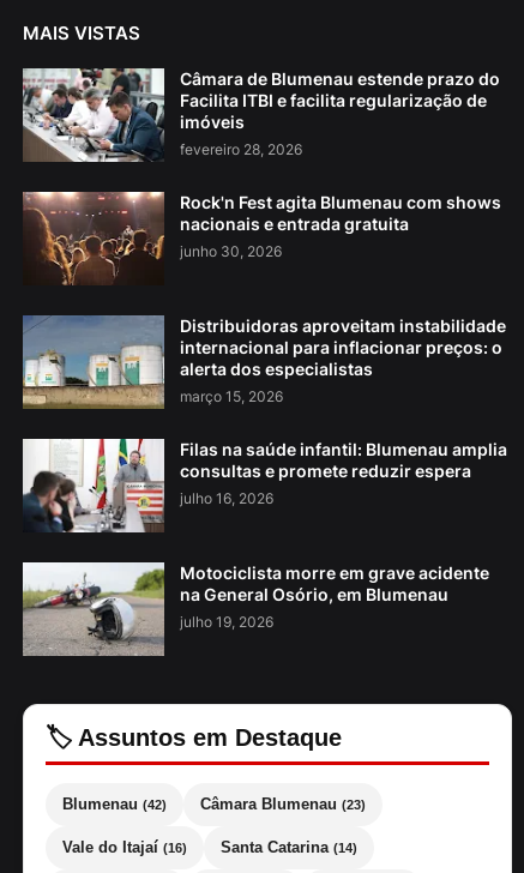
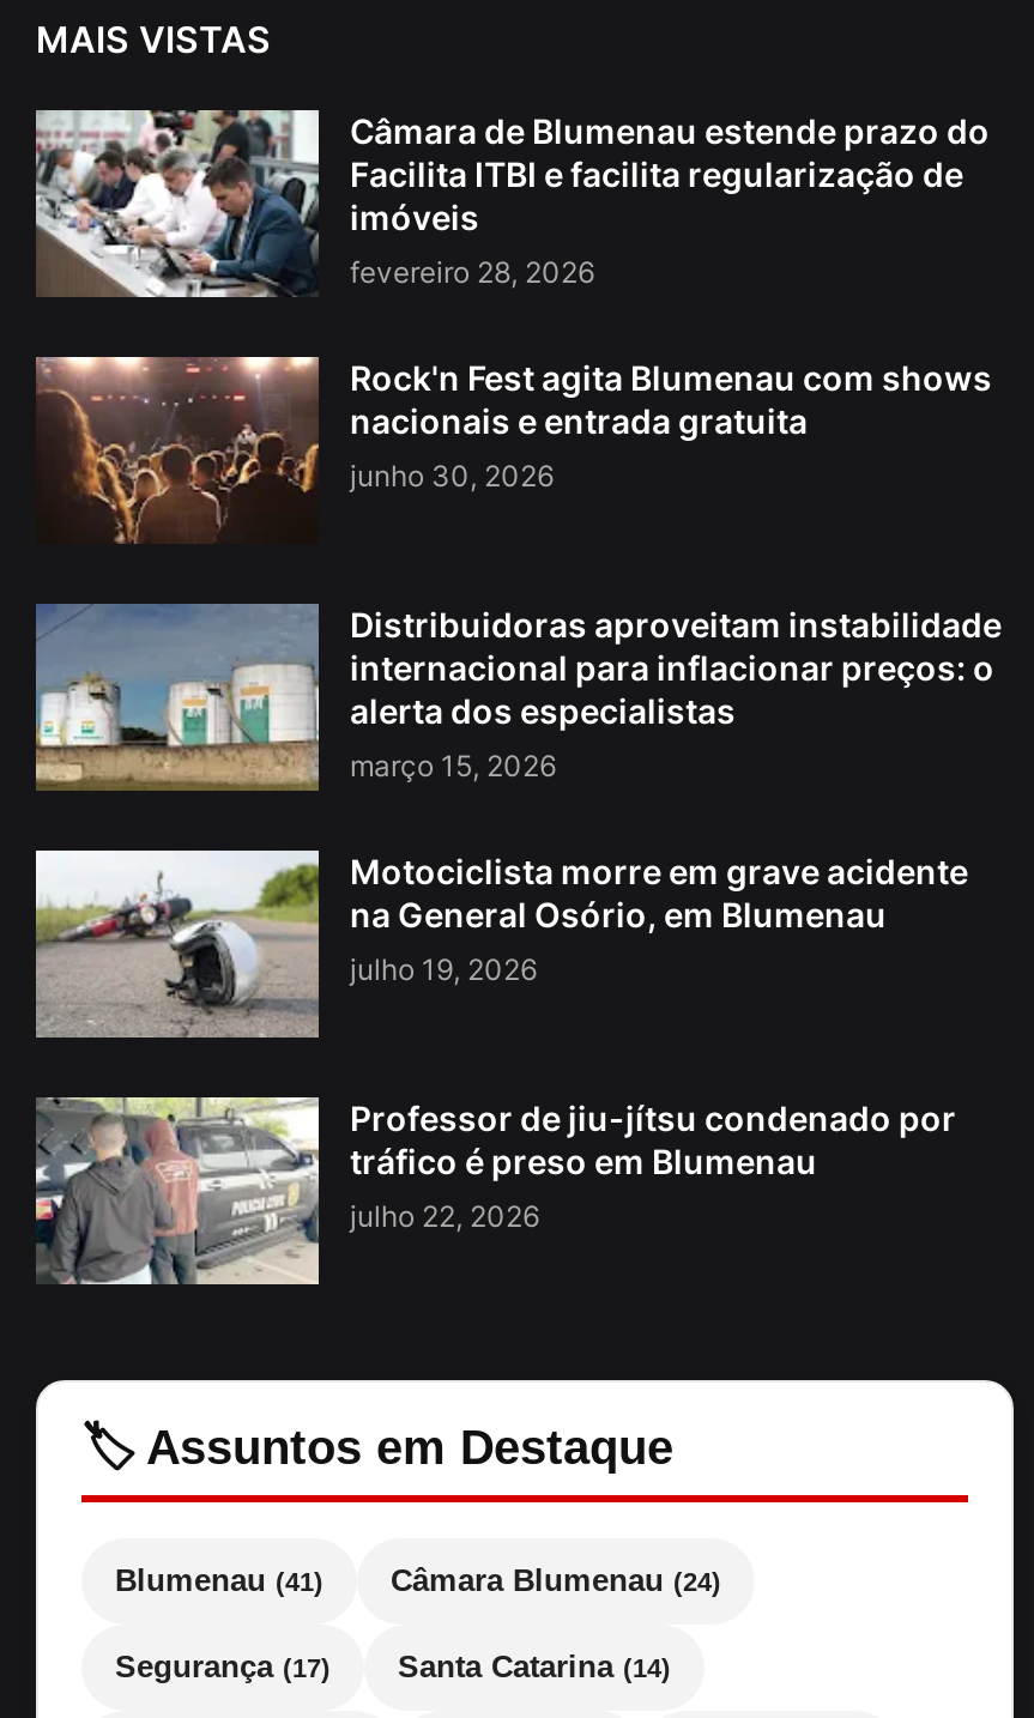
- [image]
- Filas na saúde infantil: Blumenau amplia
- consultas e promete reduzir espera
- julho 16, 2026

moved up: [image] | Motociclista morre em grave acidente | na General Osório, em Blumenau | julho 19, 2026

+ [image]
+ Professor de jiu-jítsu condenado por
+ tráfico é preso em Blumenau
+ julho 22, 2026

- Blumenau (42)
- Câmara Blumenau (23)
+ Blumenau (41)
+ Câmara Blumenau (24)

- Vale do Itajaí (16)
+ Segurança (17)
